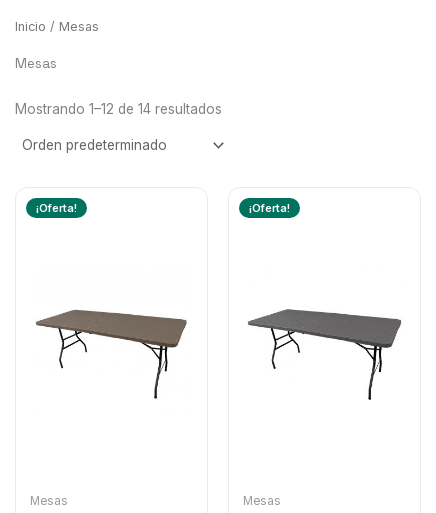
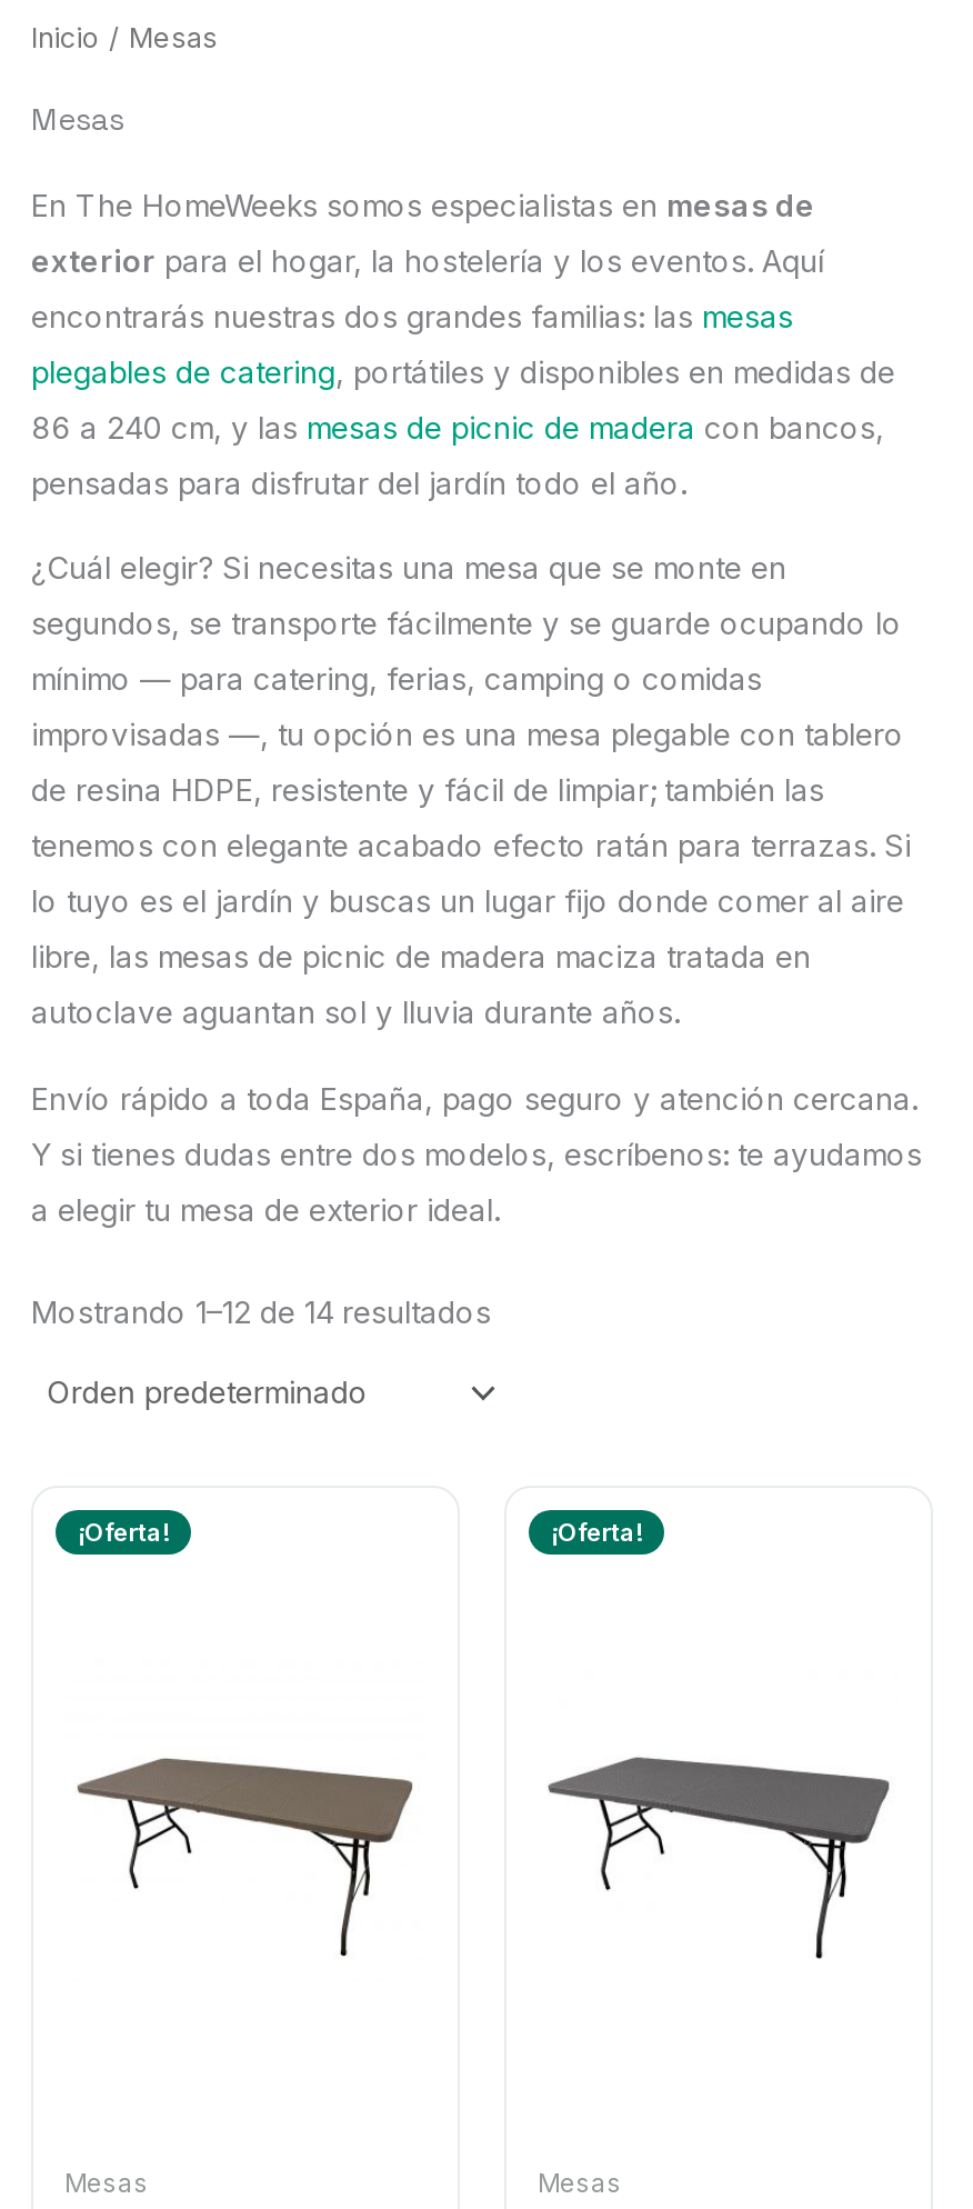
+ En The HomeWeeks somos especialistas en mesas de
+ exterior para el hogar, la hostelería y los eventos. Aquí
+ encontrarás nuestras dos grandes familias: las mesas
+ plegables de catering, portátiles y disponibles en medidas de
+ 86 a 240 cm, y las mesas de picnic de madera con bancos,
+ pensadas para disfrutar del jardín todo el año.
+ ¿Cuál elegir? Si necesitas una mesa que se monte en
+ segundos, se transporte fácilmente y se guarde ocupando lo
+ mínimo — para catering, ferias, camping o comidas
+ improvisadas —, tu opción es una mesa plegable con tablero
+ de resina HDPE, resistente y fácil de limpiar; también las
+ tenemos con elegante acabado efecto ratán para terrazas. Si
+ lo tuyo es el jardín y buscas un lugar fijo donde comer al aire
+ libre, las mesas de picnic de madera maciza tratada en
+ autoclave aguantan sol y lluvia durante años.
+ Envío rápido a toda España, pago seguro y atención cercana.
+ Y si tienes dudas entre dos modelos, escríbenos: te ayudamos
+ a elegir tu mesa de exterior ideal.
